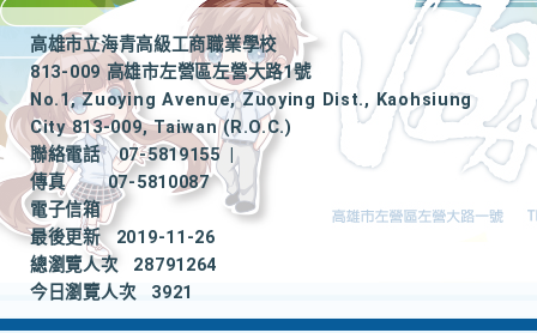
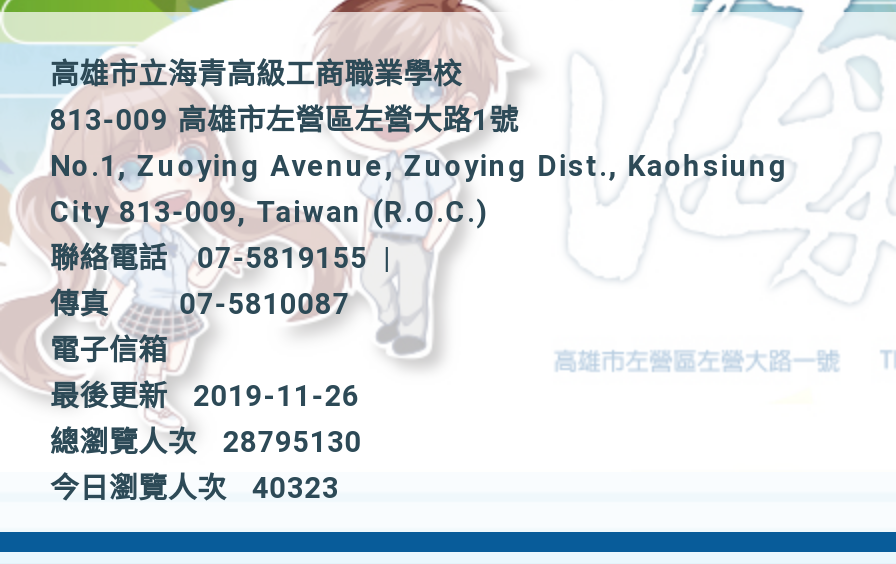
- 總瀏覽人次 28791264
+ 總瀏覽人次 28795130

- 今日瀏覽人次 3921
+ 今日瀏覽人次 40323
